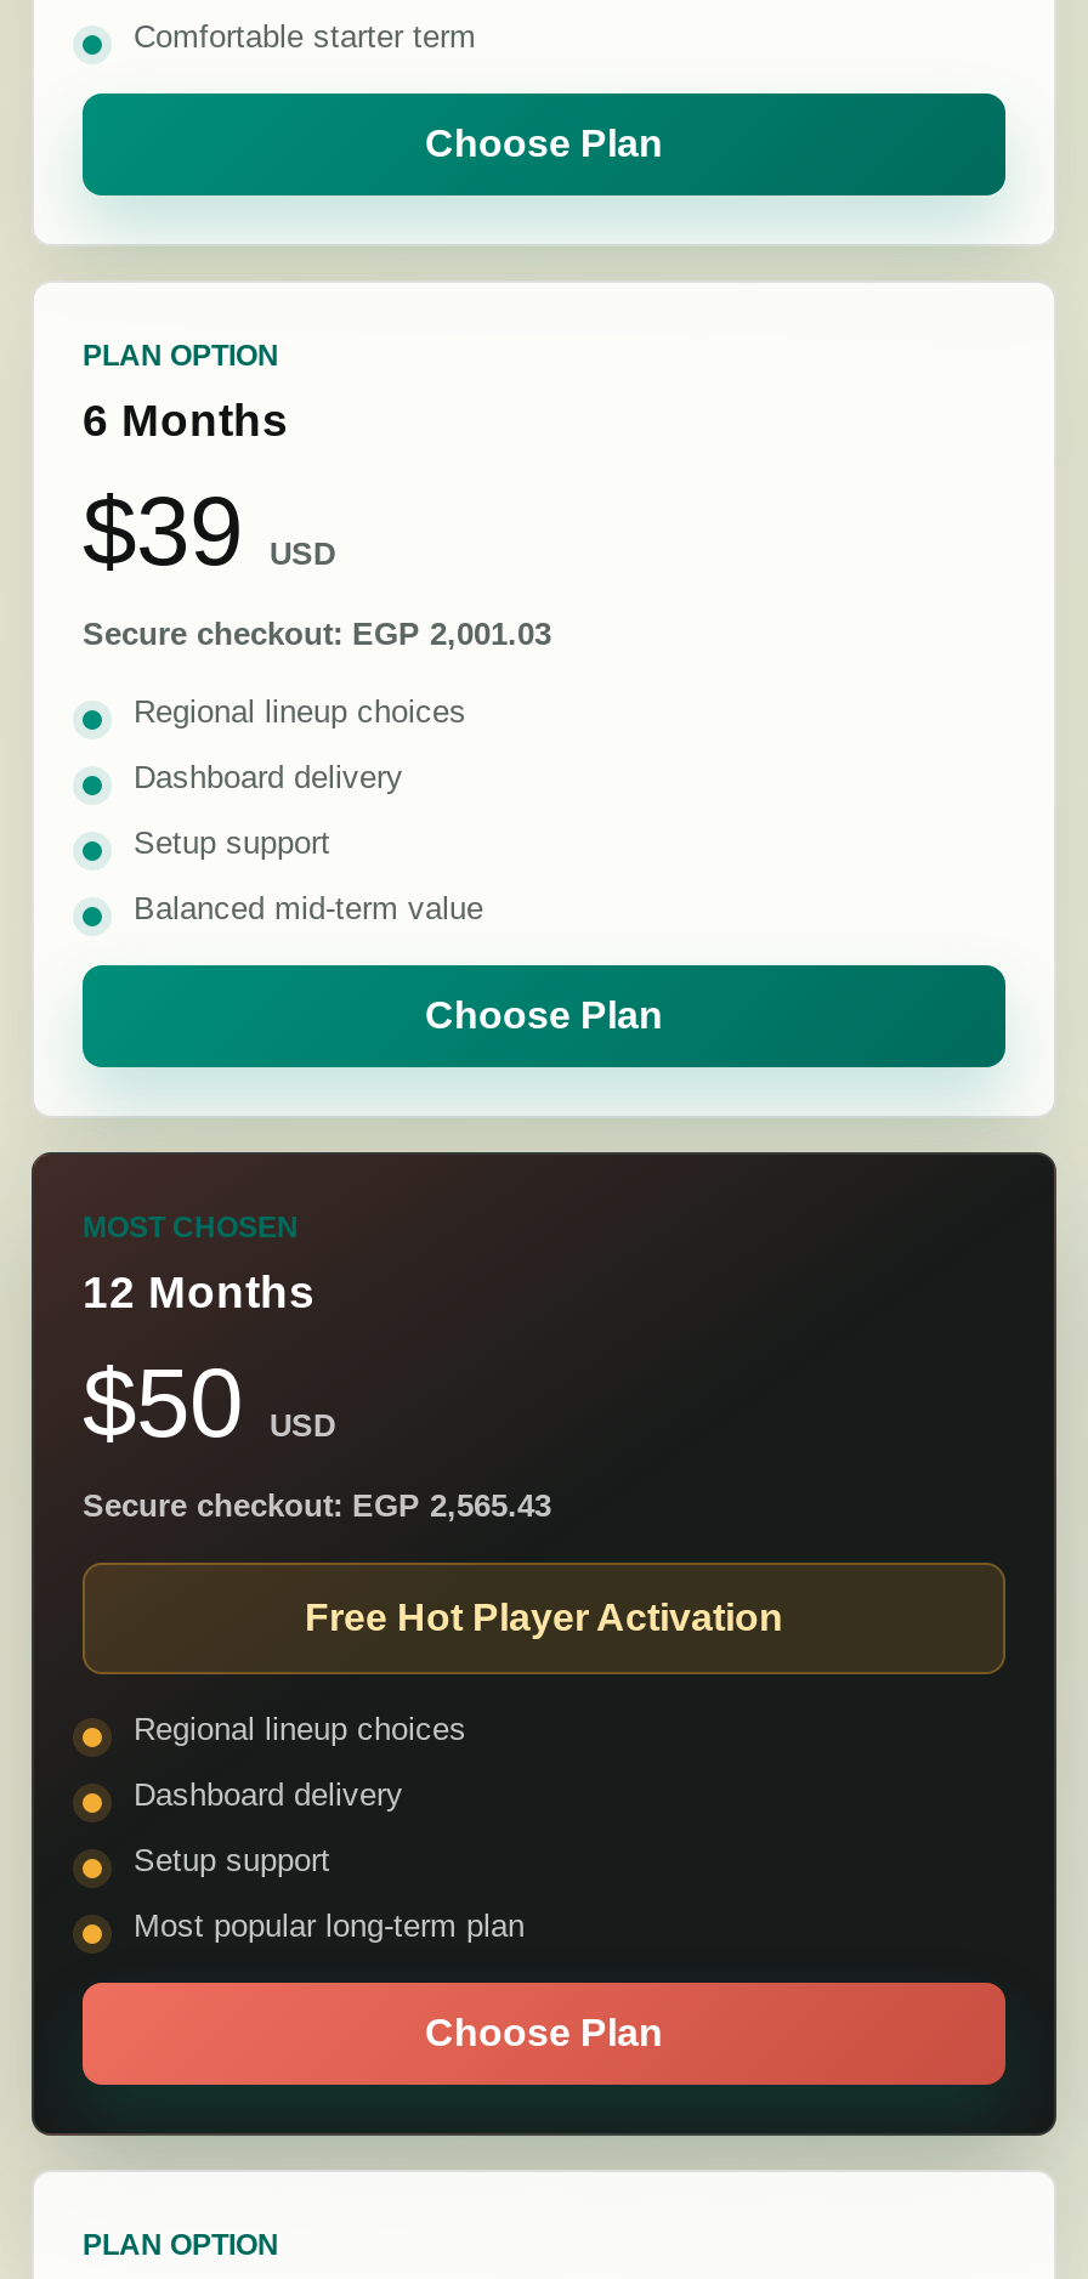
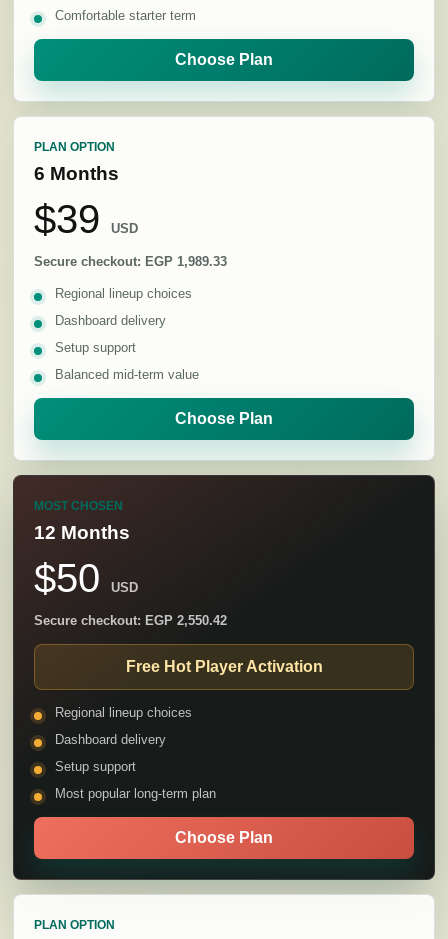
- Secure checkout: EGP 2,001.03
+ Secure checkout: EGP 1,989.33

- Secure checkout: EGP 2,565.43
+ Secure checkout: EGP 2,550.42
